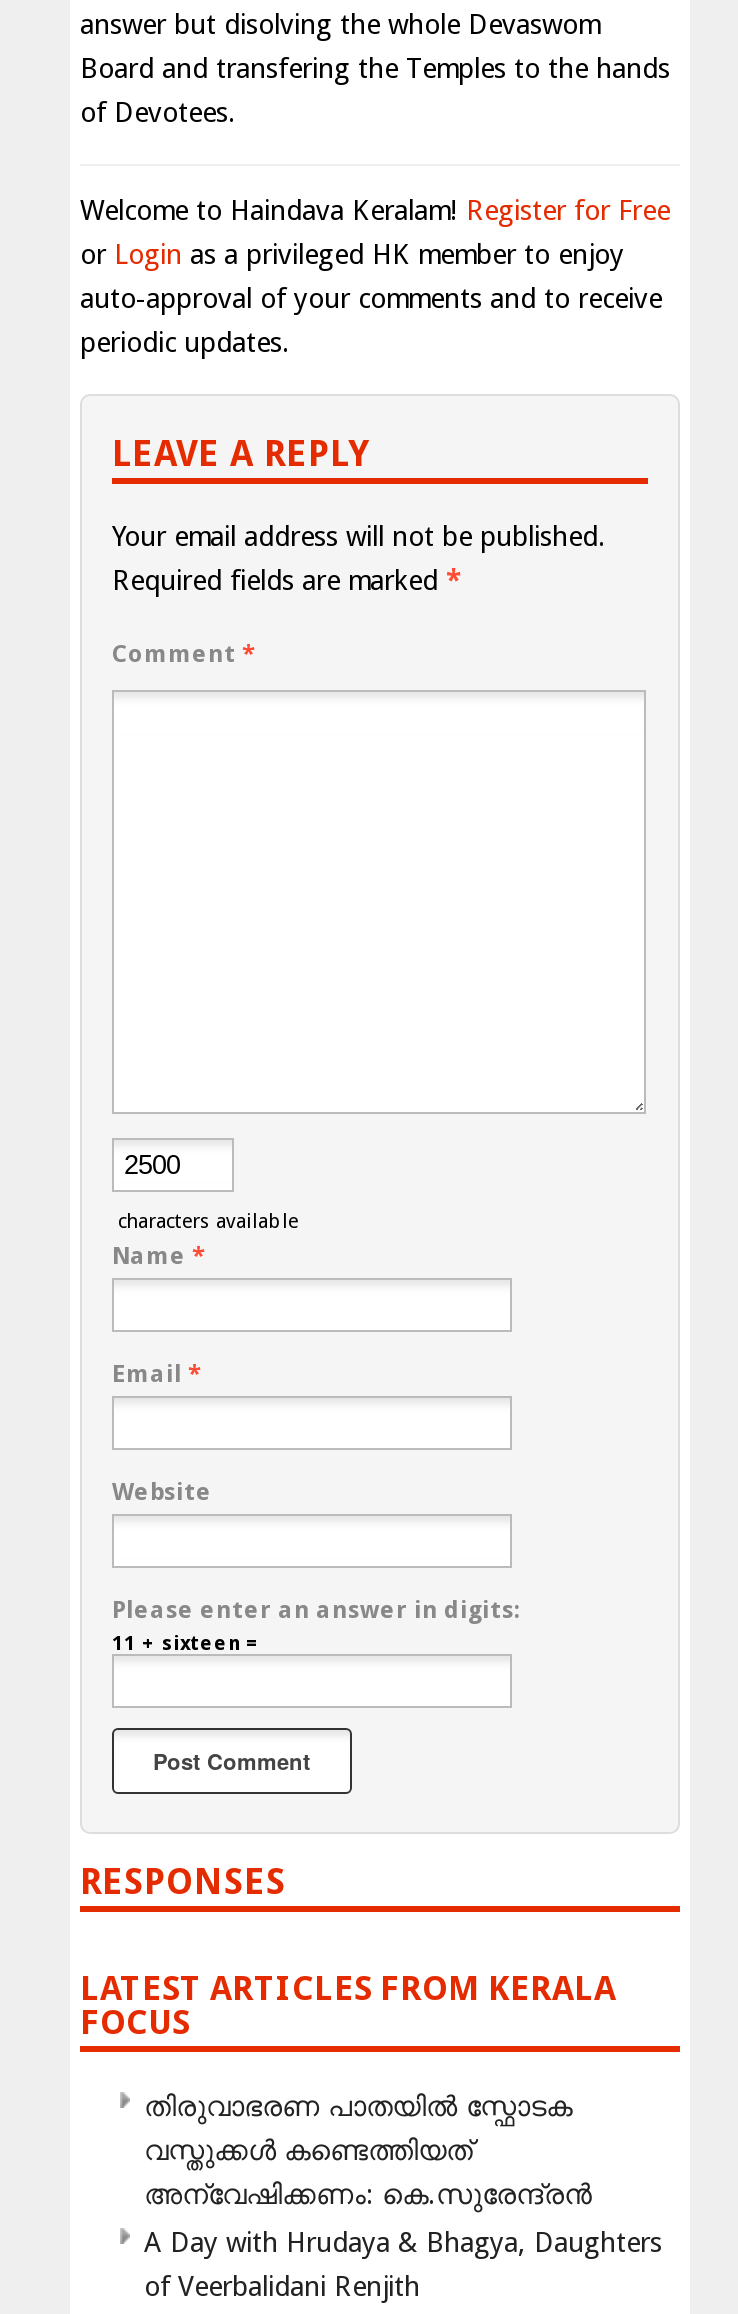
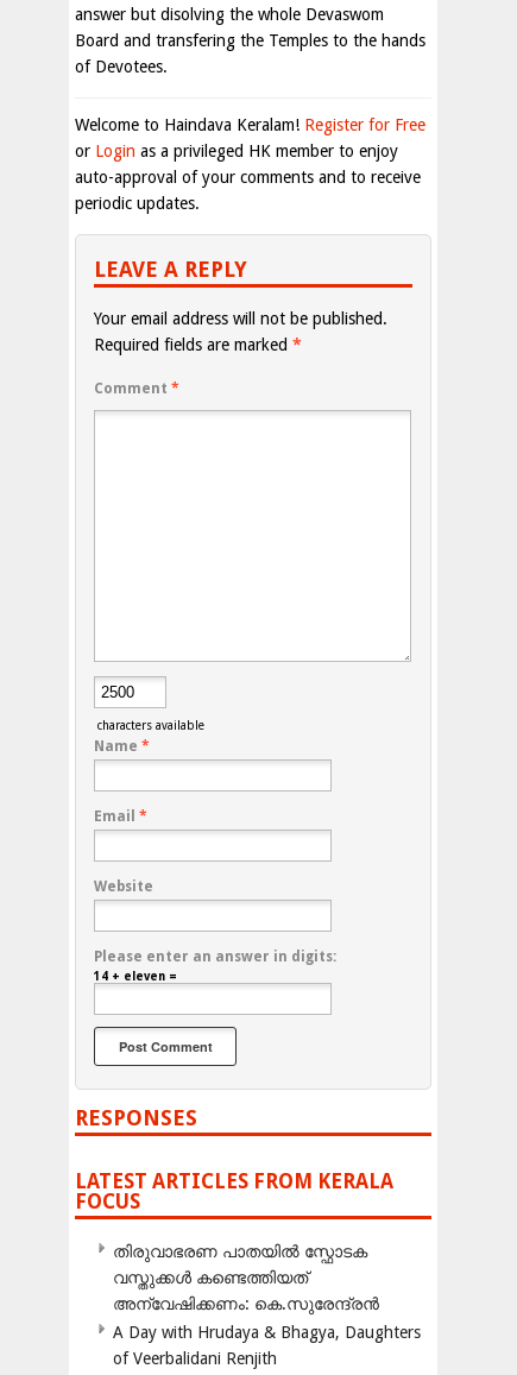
- 11 + sixteen =
+ 14 + eleven =
